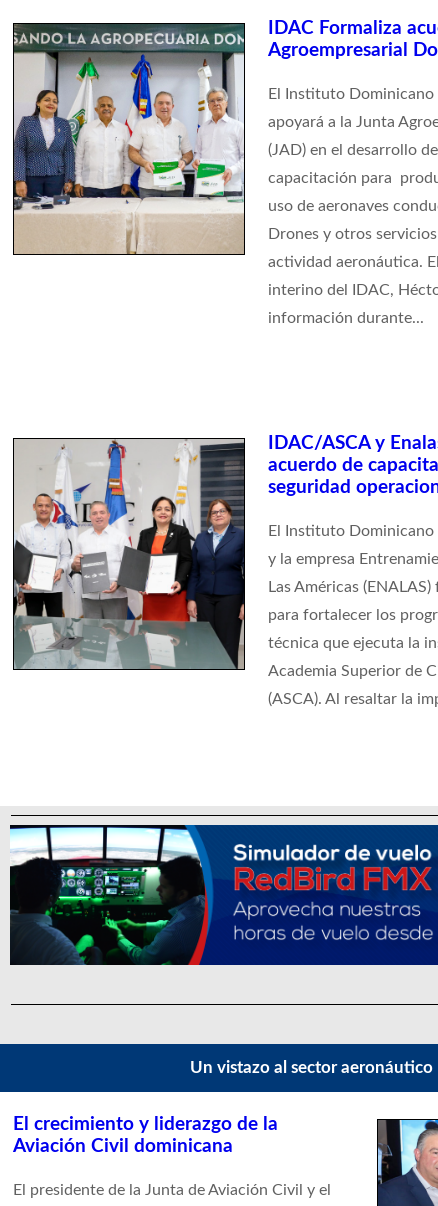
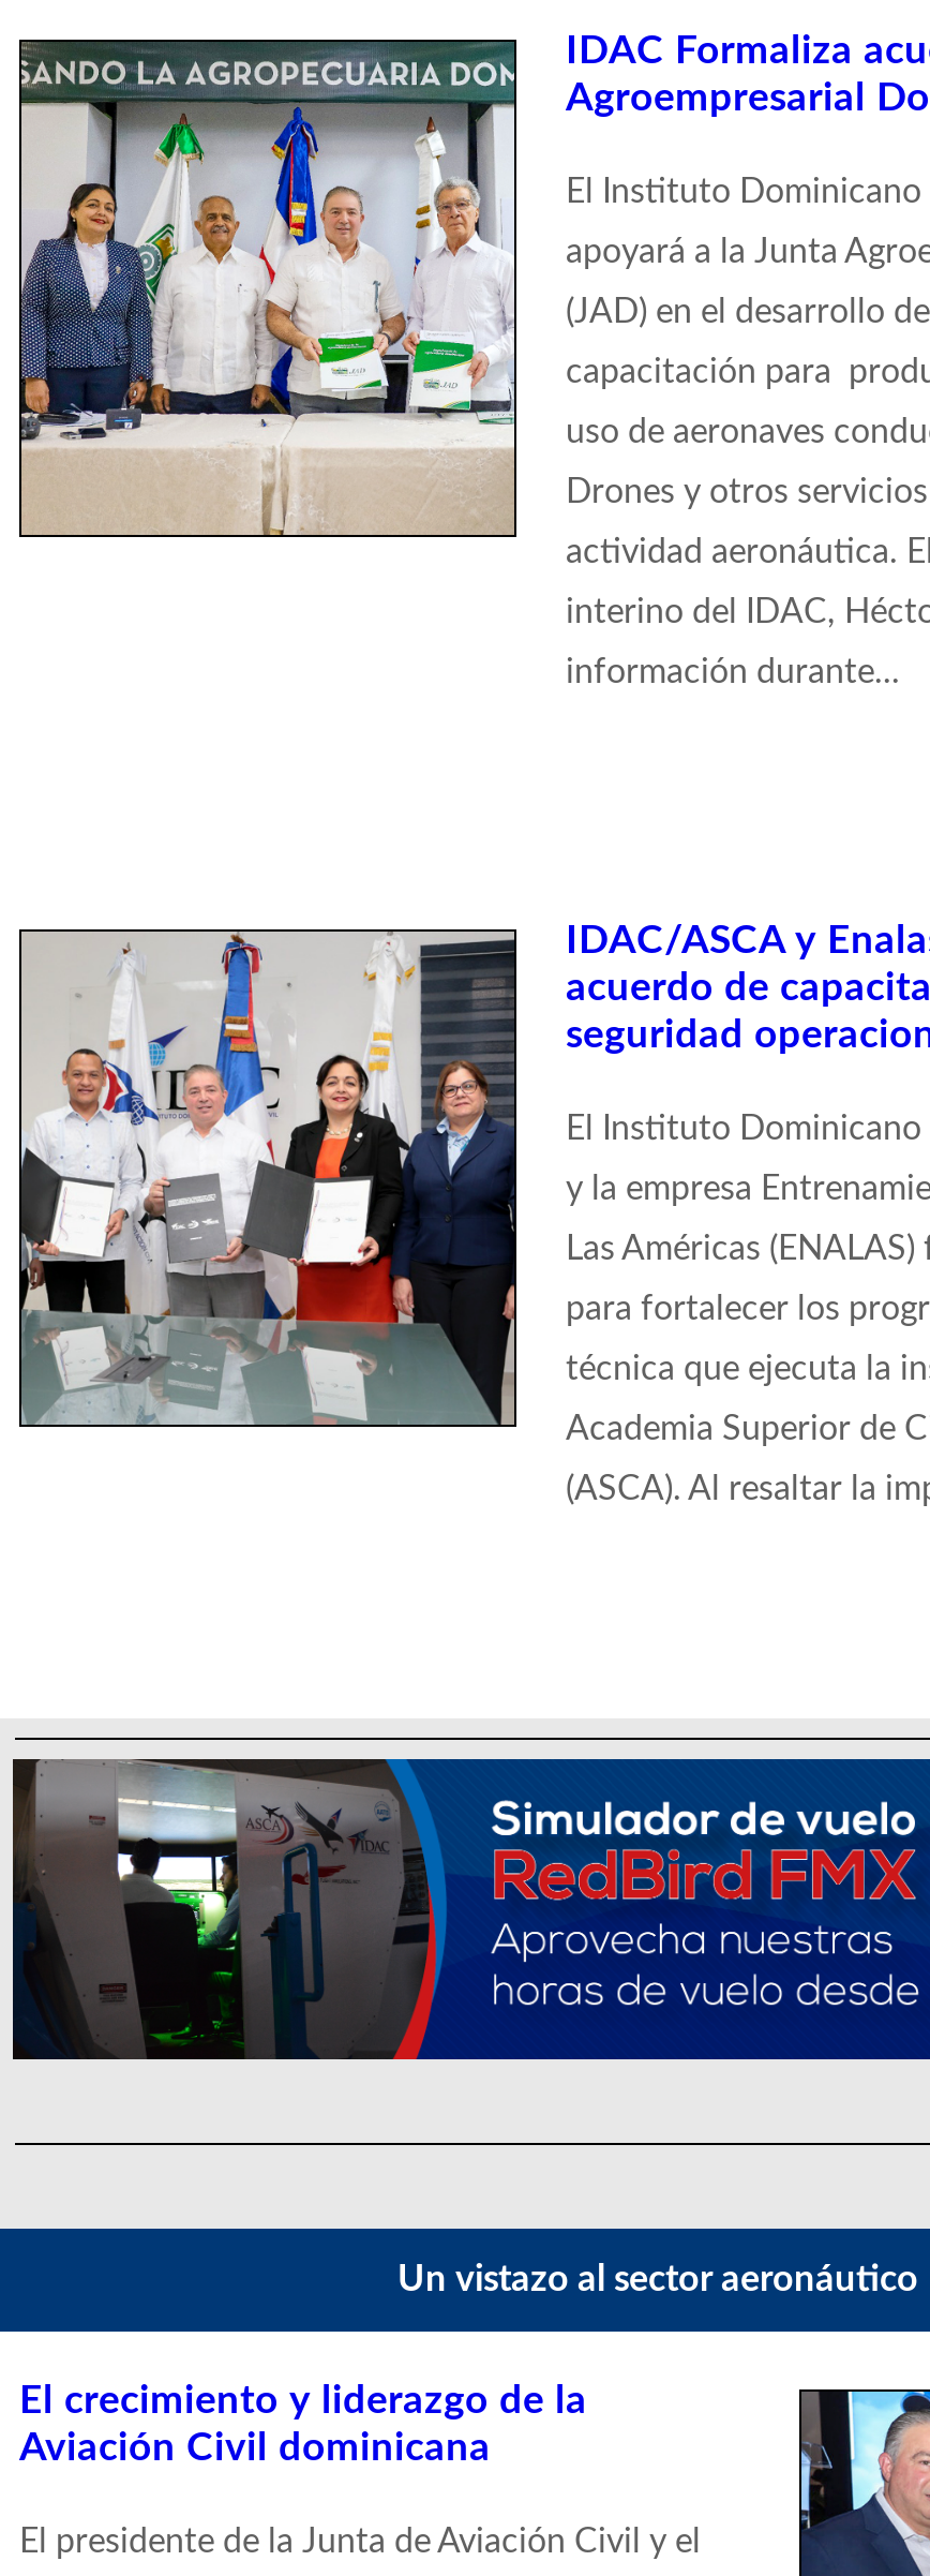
- [image]
+ [image]
